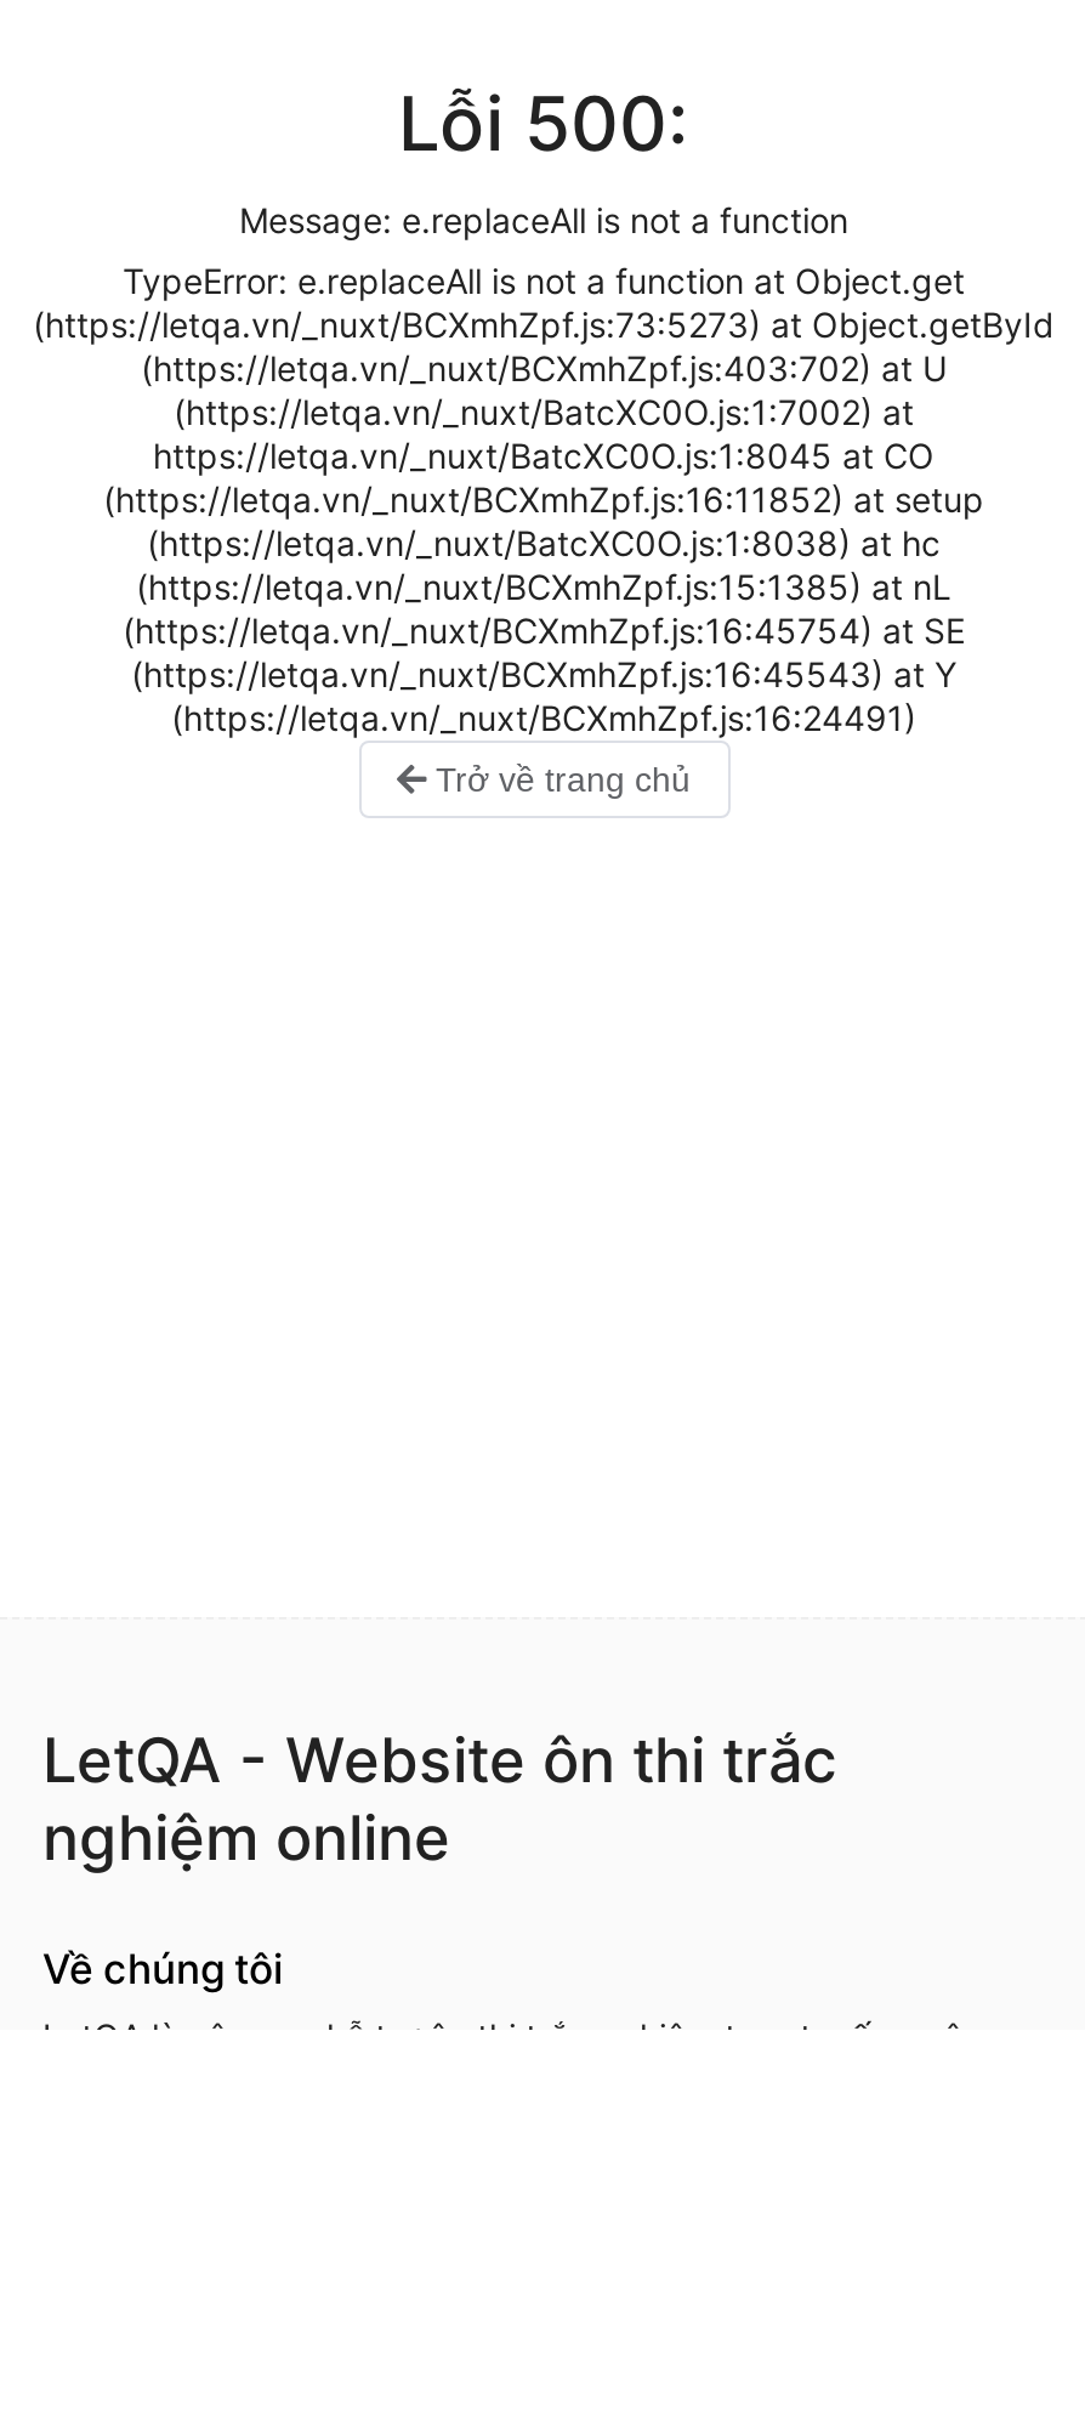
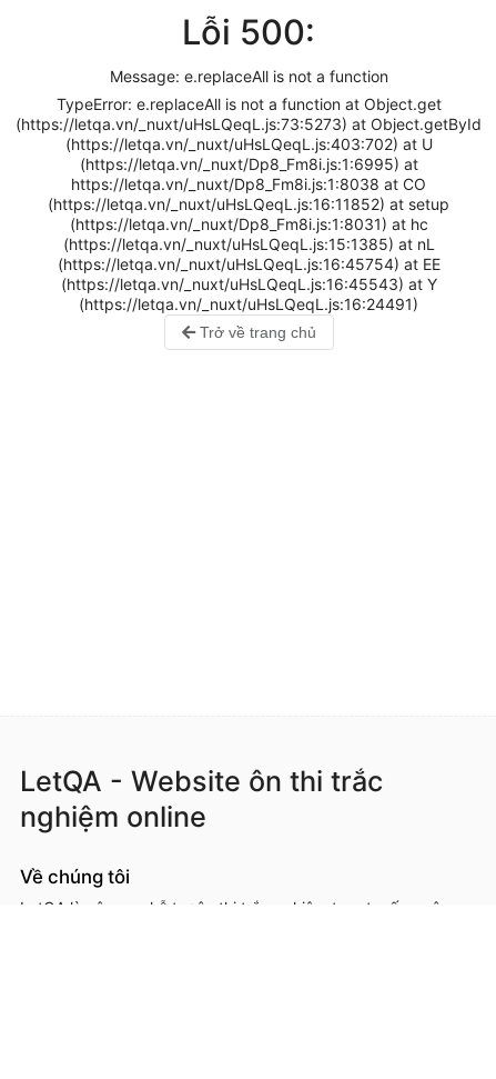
- (https://letqa.vn/_nuxt/BCXmhZpf.js:73:5273) at Object.getById
- (https://letqa.vn/_nuxt/BCXmhZpf.js:403:702) at U
- (https://letqa.vn/_nuxt/BatcXC0O.js:1:7002) at
- https://letqa.vn/_nuxt/BatcXC0O.js:1:8045 at CO
- (https://letqa.vn/_nuxt/BCXmhZpf.js:16:11852) at setup
- (https://letqa.vn/_nuxt/BatcXC0O.js:1:8038) at hc
- (https://letqa.vn/_nuxt/BCXmhZpf.js:15:1385) at nL
- (https://letqa.vn/_nuxt/BCXmhZpf.js:16:45754) at SE
- (https://letqa.vn/_nuxt/BCXmhZpf.js:16:45543) at Y
- (https://letqa.vn/_nuxt/BCXmhZpf.js:16:24491)
+ (https://letqa.vn/_nuxt/uHsLQeqL.js:73:5273) at Object.getById
+ (https://letqa.vn/_nuxt/uHsLQeqL.js:403:702) at U
+ (https://letqa.vn/_nuxt/Dp8_Fm8i.js:1:6995) at
+ https://letqa.vn/_nuxt/Dp8_Fm8i.js:1:8038 at CO
+ (https://letqa.vn/_nuxt/uHsLQeqL.js:16:11852) at setup
+ (https://letqa.vn/_nuxt/Dp8_Fm8i.js:1:8031) at hc
+ (https://letqa.vn/_nuxt/uHsLQeqL.js:15:1385) at nL
+ (https://letqa.vn/_nuxt/uHsLQeqL.js:16:45754) at EE
+ (https://letqa.vn/_nuxt/uHsLQeqL.js:16:45543) at Y
+ (https://letqa.vn/_nuxt/uHsLQeqL.js:16:24491)
